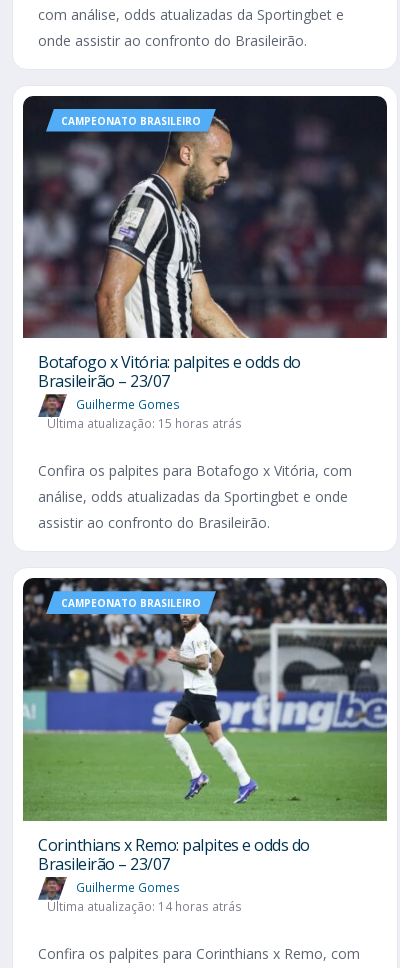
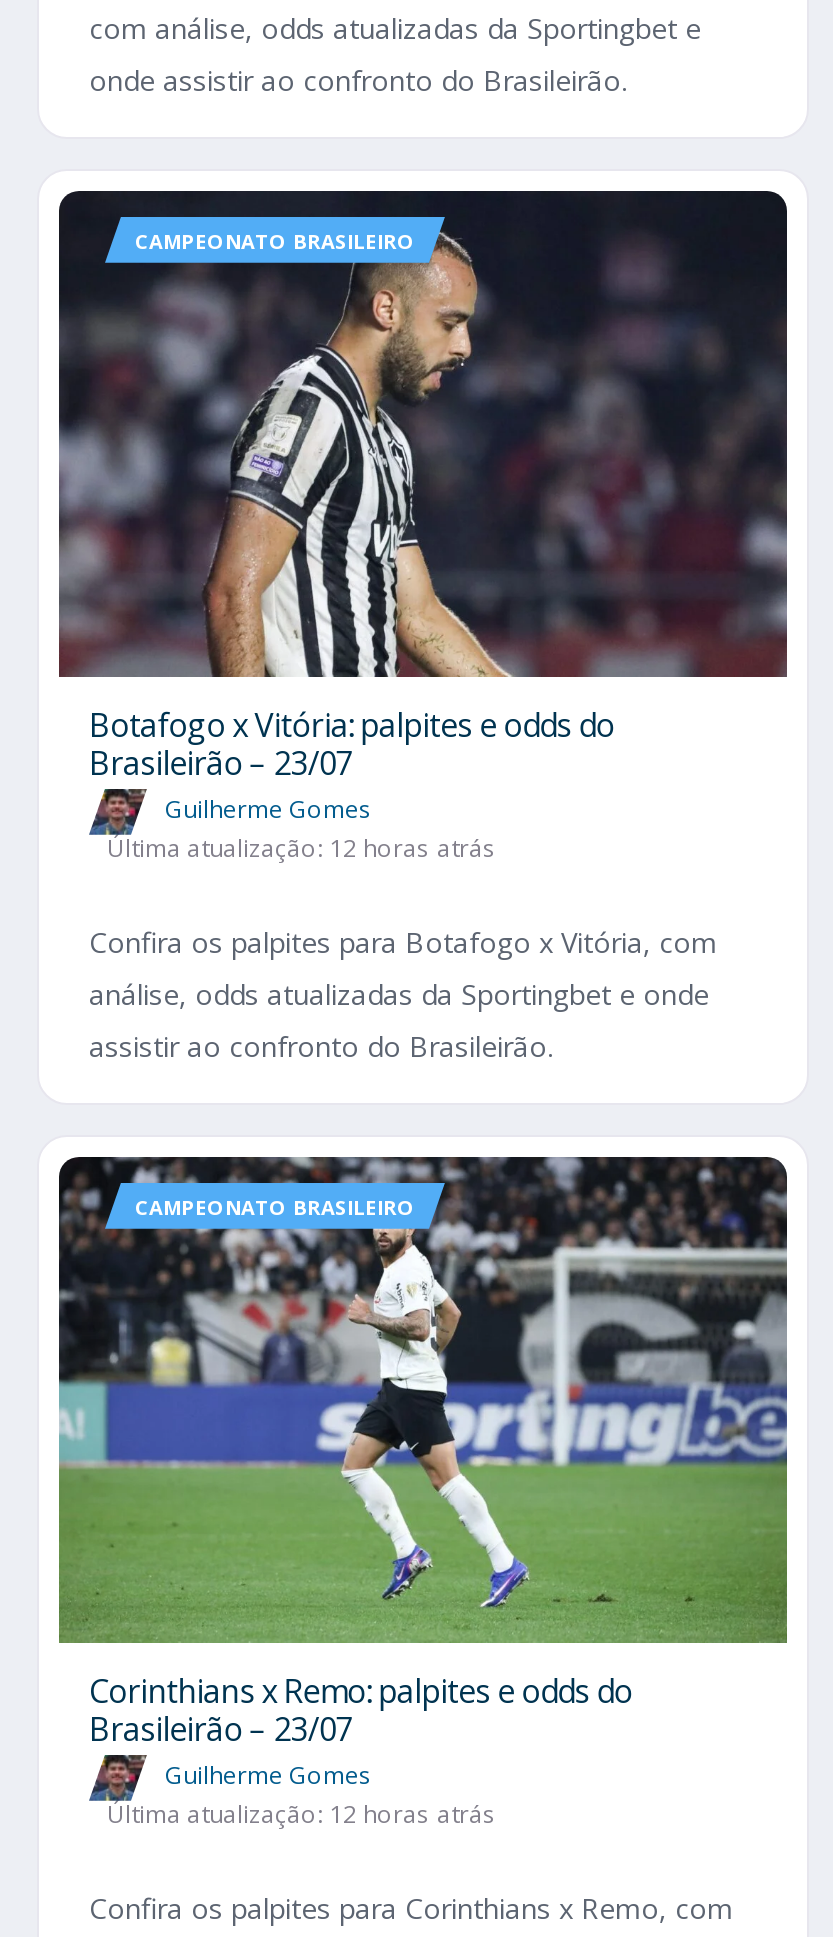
- Última atualização: 15 horas atrás
+ Última atualização: 12 horas atrás

- Última atualização: 14 horas atrás
+ Última atualização: 12 horas atrás
